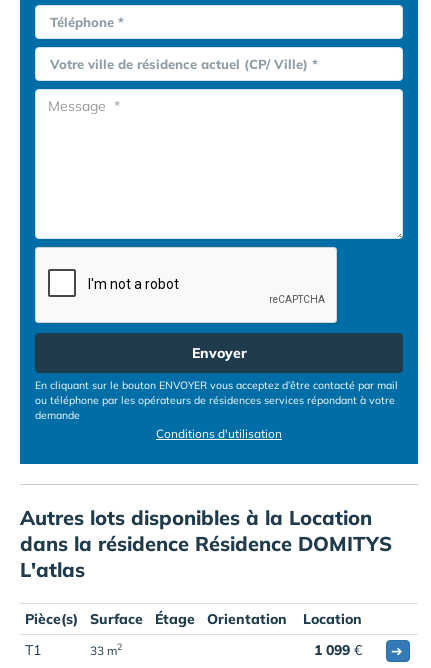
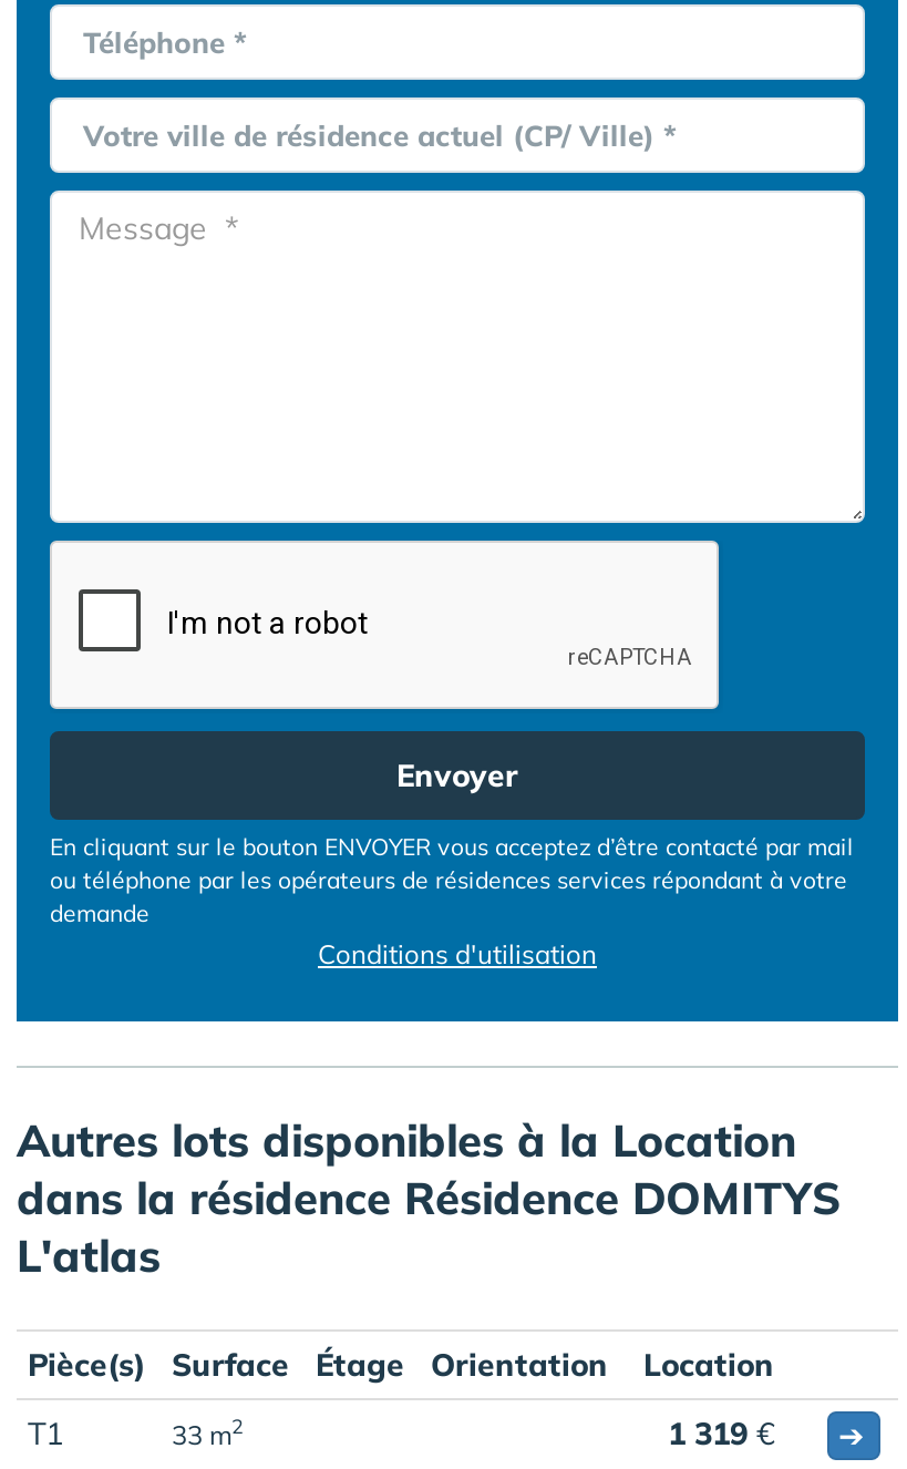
- 1 099 €
+ 1 319 €
